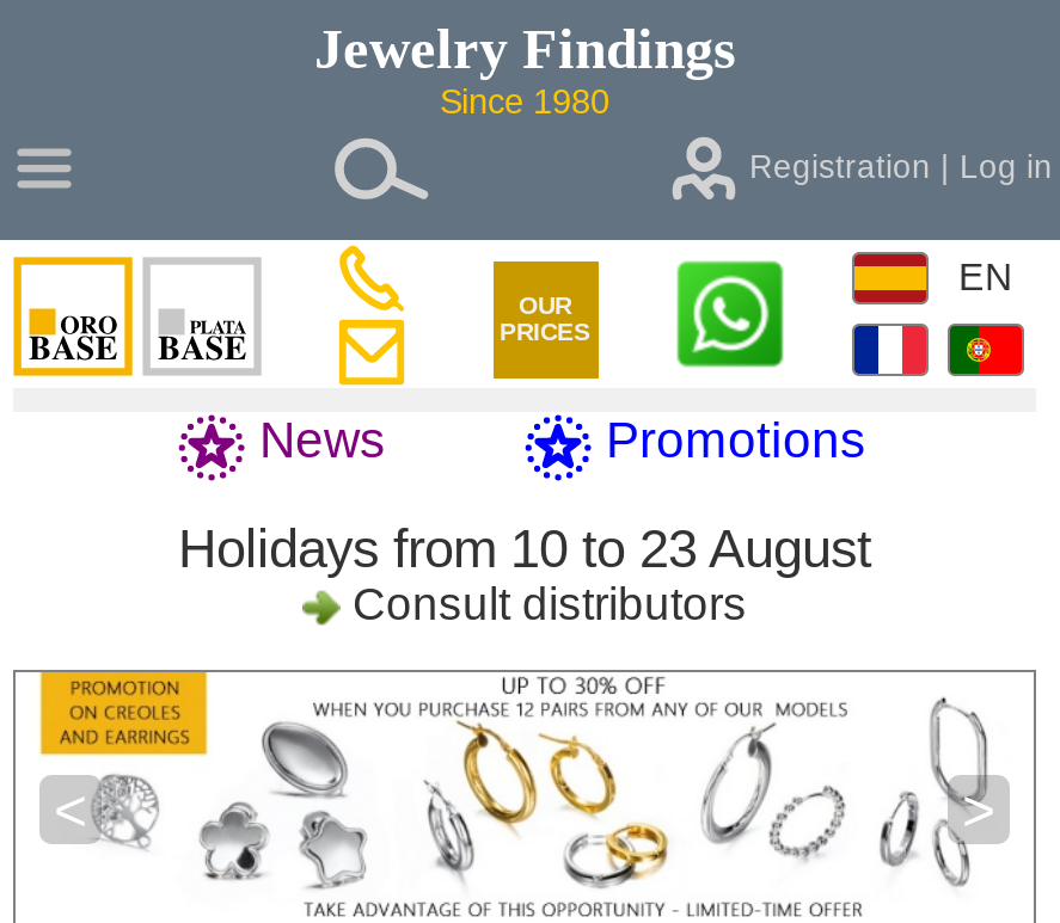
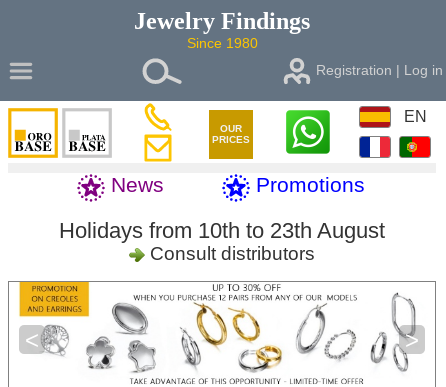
- Holidays from 10 to 23 August
+ Holidays from 10th to 23th August
